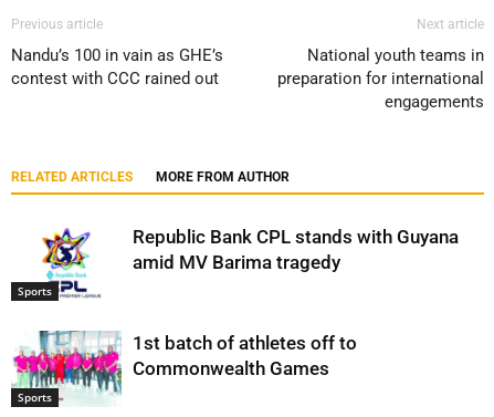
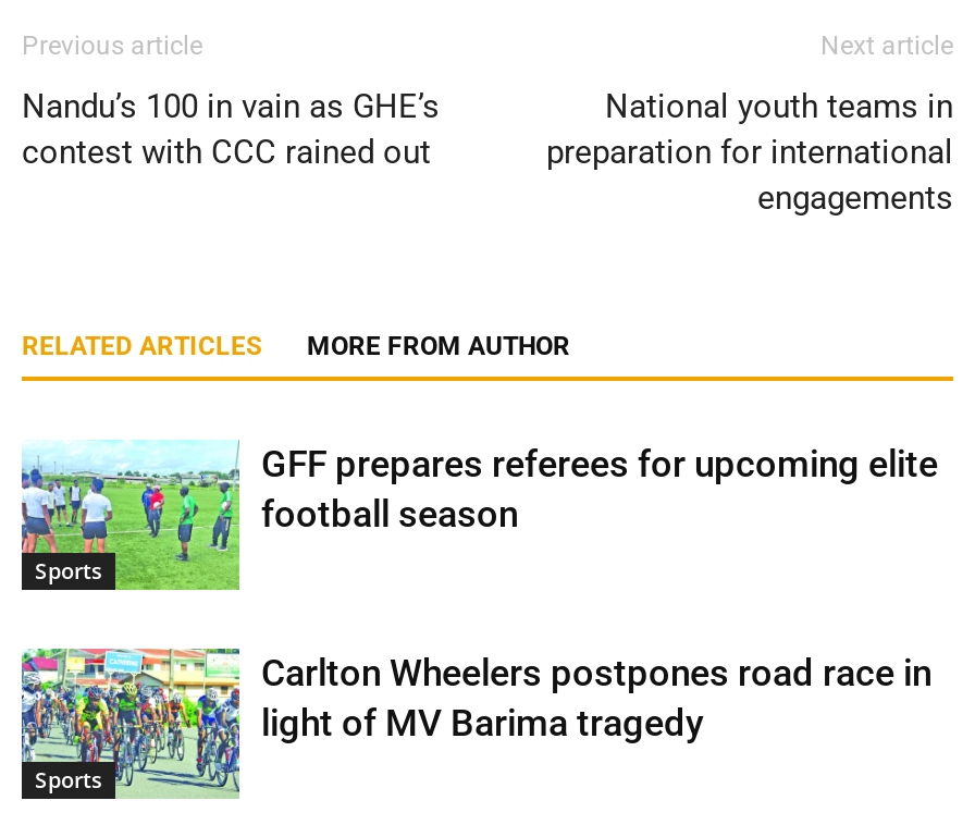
- [image]
- Republic Bank CPL stands with Guyana
- amid MV Barima tragedy
+ [image]
+ GFF prepares referees for upcoming elite
+ football season

- [image]
- 1st batch of athletes off to
- Commonwealth Games
+ [image]
+ Carlton Wheelers postpones road race in
+ light of MV Barima tragedy
